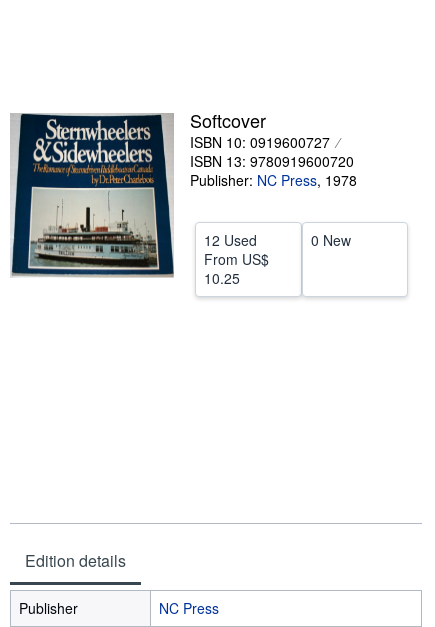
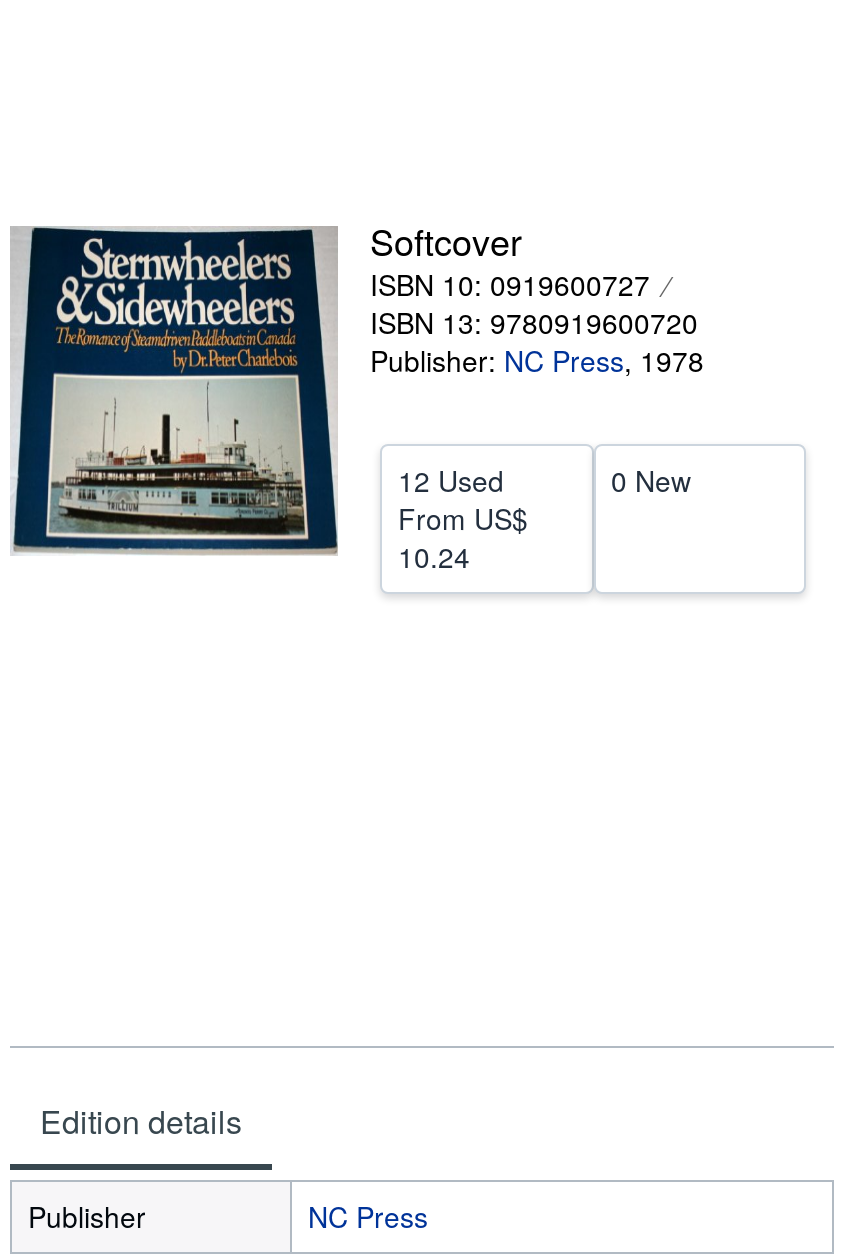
- 10.25
+ 10.24
